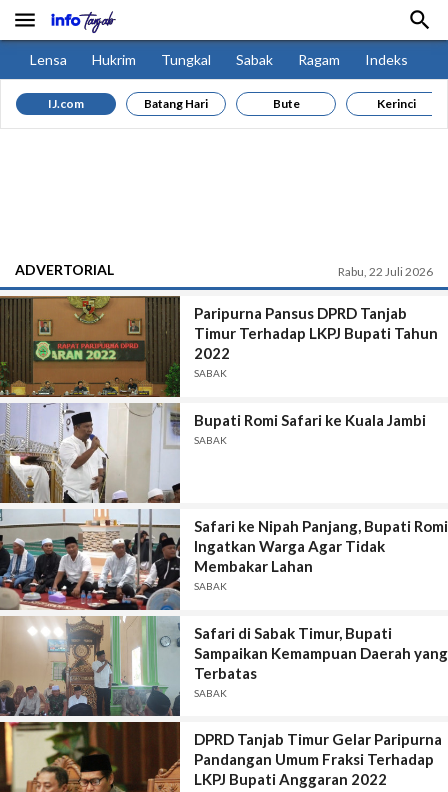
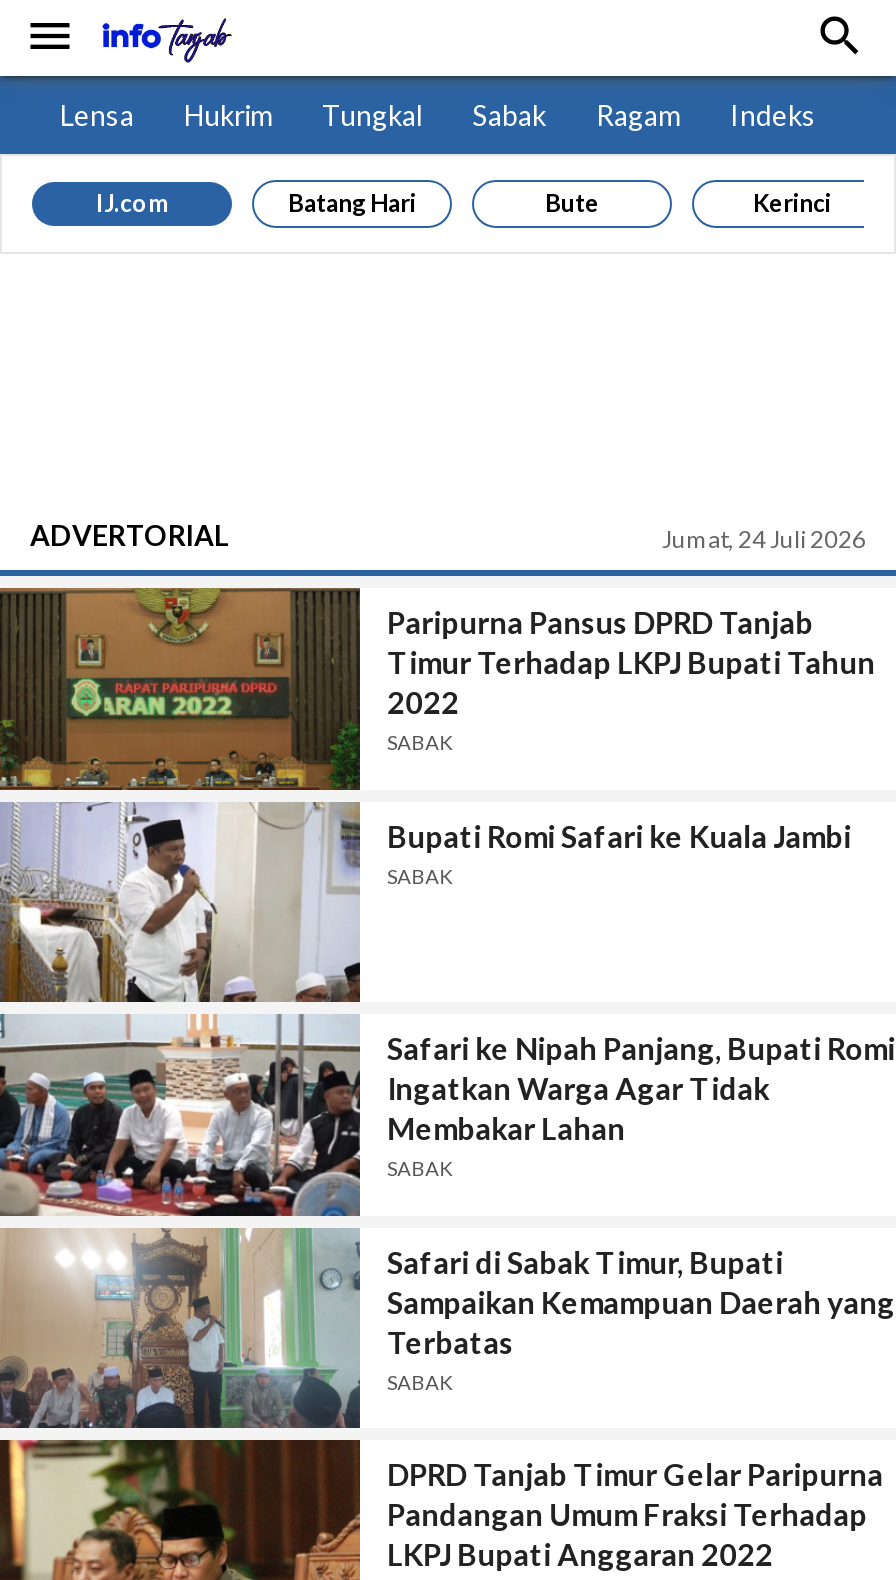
- Rabu, 22 Juli 2026
+ Jumat, 24 Juli 2026
